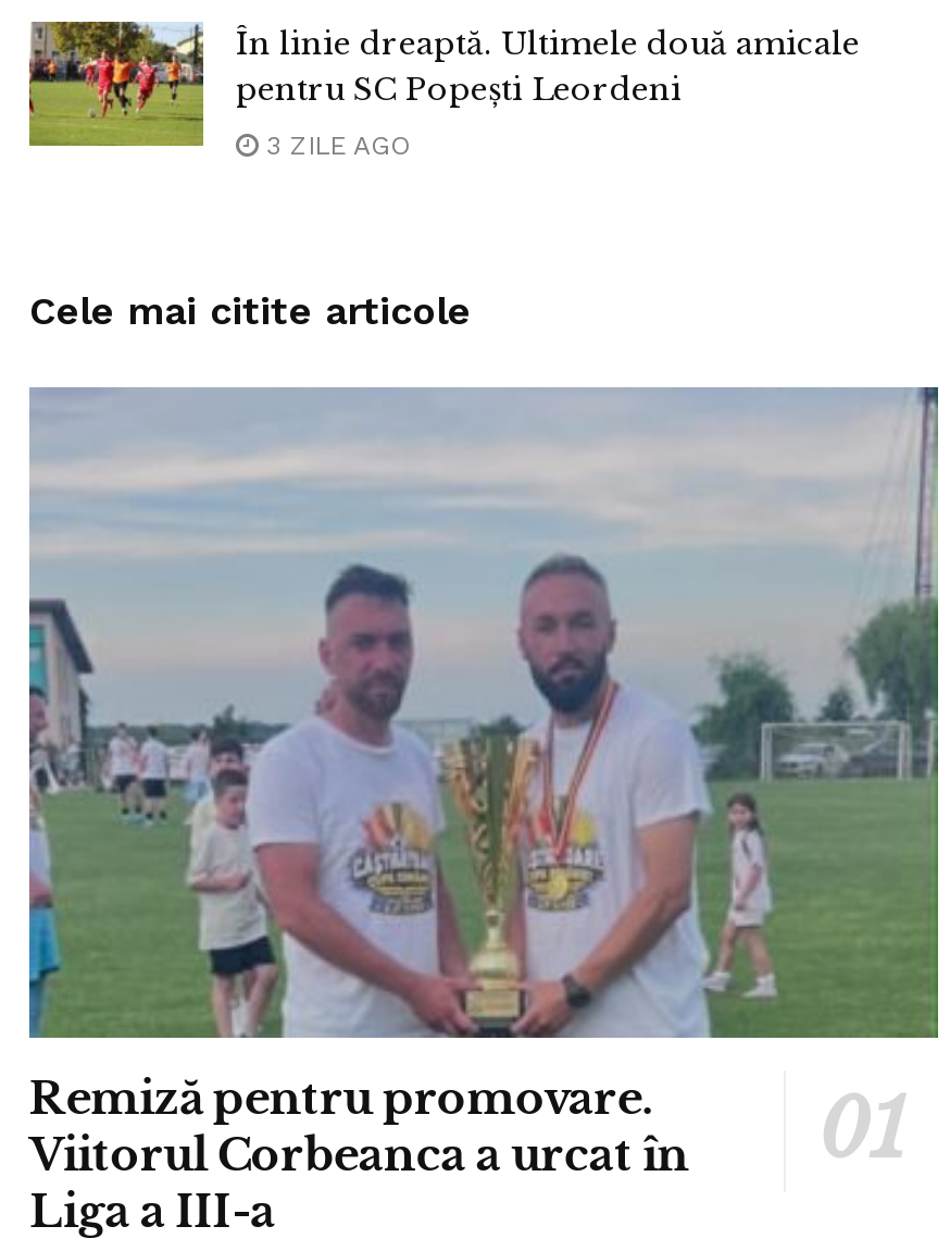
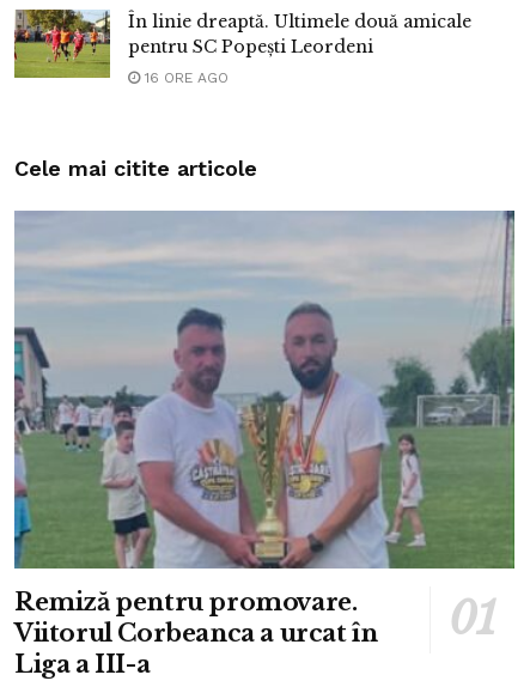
- 3 ZILE AGO
+ 16 ORE AGO
